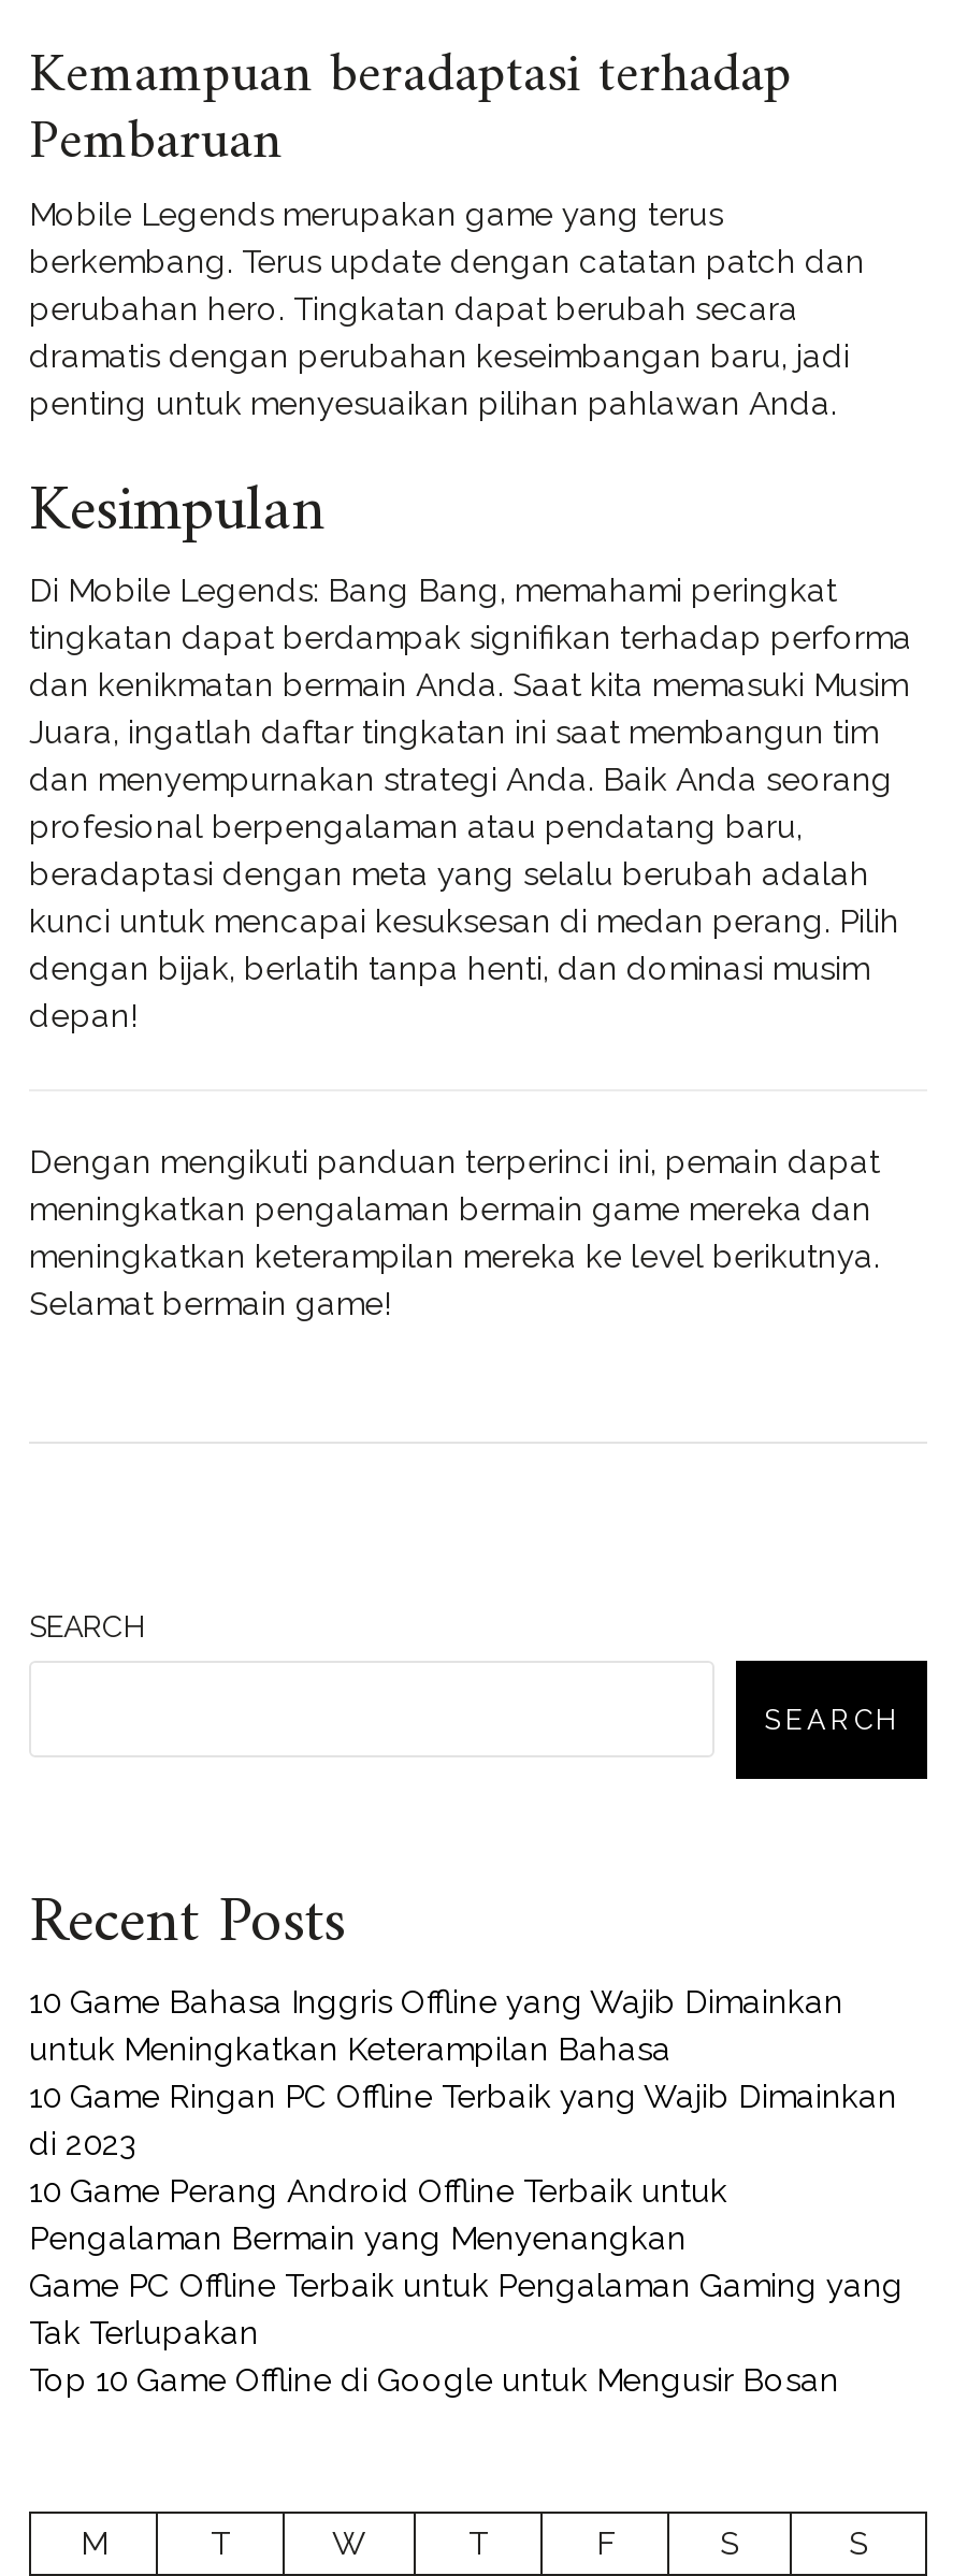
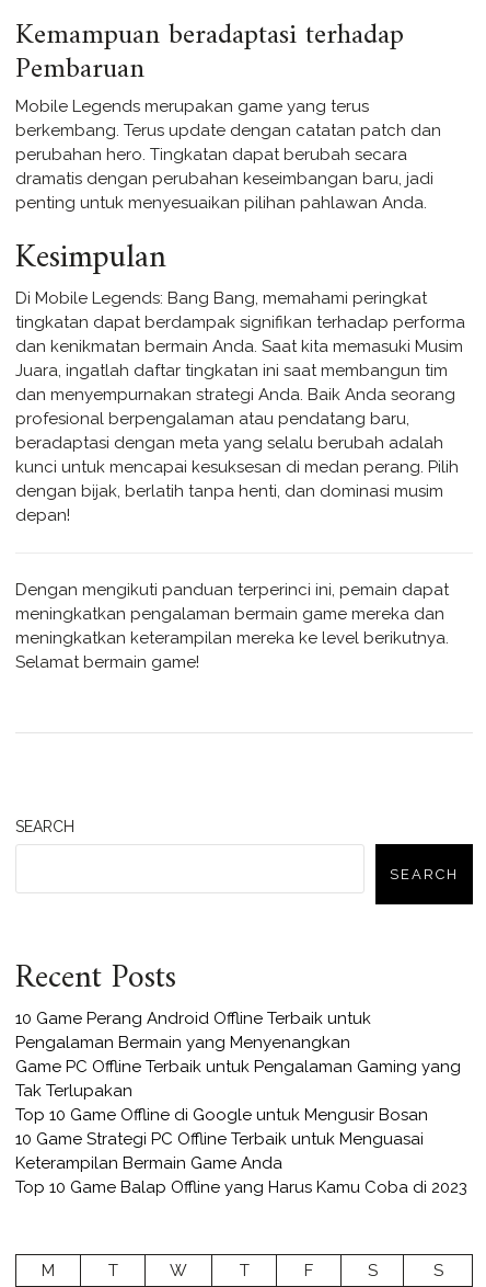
- 10 Game Bahasa Inggris Offline yang Wajib Dimainkan
- untuk Meningkatkan Keterampilan Bahasa
- 10 Game Ringan PC Offline Terbaik yang Wajib Dimainkan
- di 2023

moved up: 10 Game Perang Android Offline Terbaik untuk | Pengalaman Bermain yang Menyenangkan | Game PC Offline Terbaik untuk Pengalaman Gaming yang | Tak Terlupakan | Top 10 Game Offline di Google untuk Mengusir Bosan

+ 10 Game Strategi PC Offline Terbaik untuk Menguasai
+ Keterampilan Bermain Game Anda
+ Top 10 Game Balap Offline yang Harus Kamu Coba di 2023
